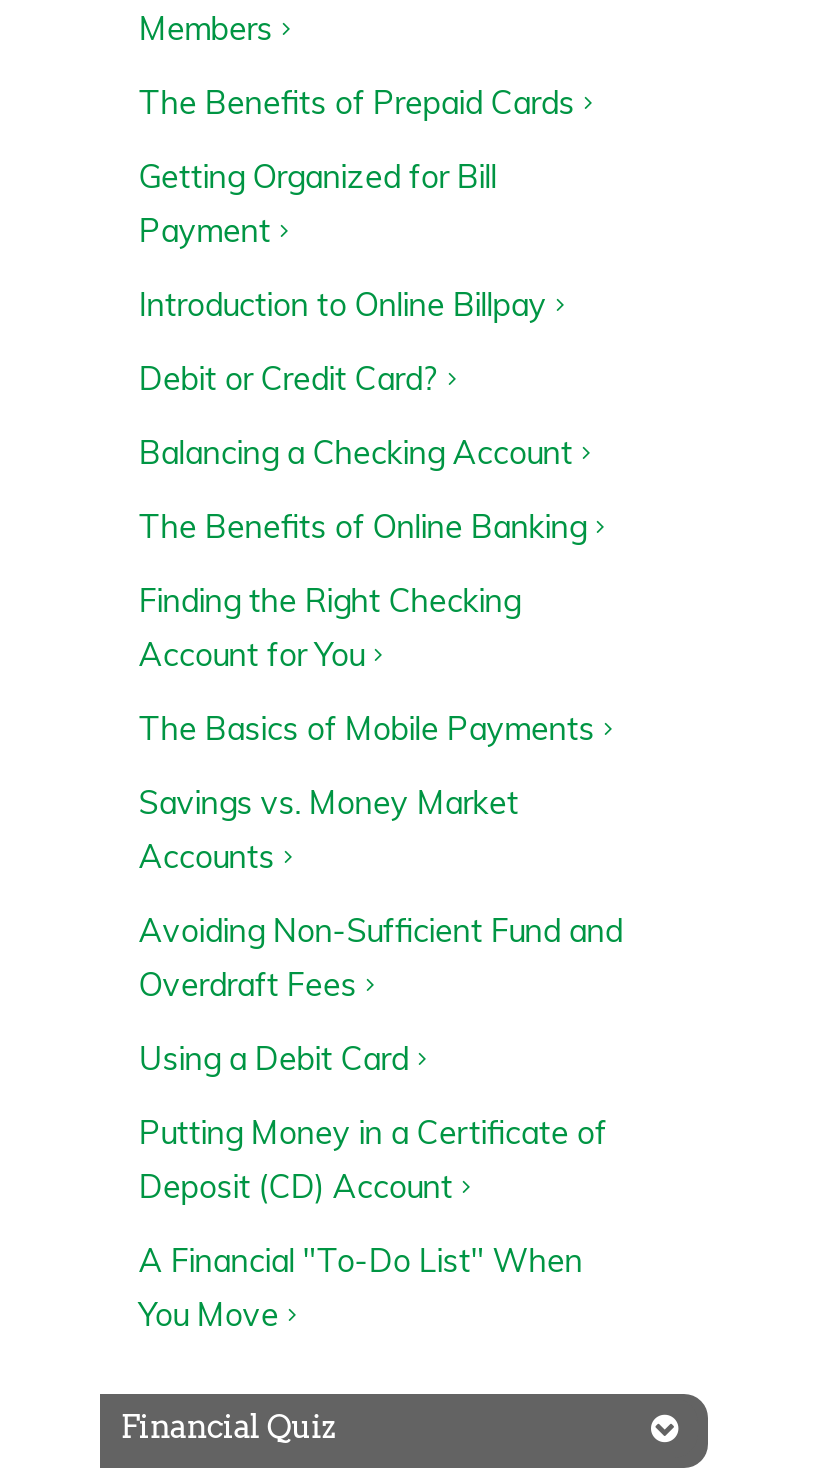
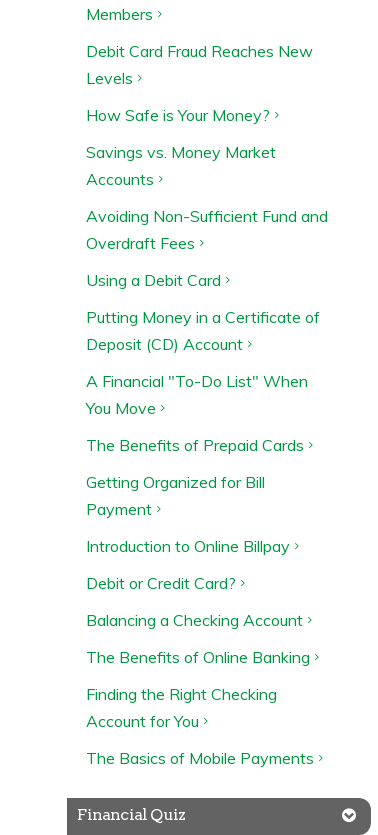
+ Debit Card Fraud Reaches New
+ Levels
+ How Safe is Your Money?

moved down: The Benefits of Prepaid Cards | Getting Organized for Bill | Payment | ... | Account for You | The Basics of Mobile Payments

moved up: Savings vs. Money Market | Accounts | Avoiding Non-Sufficient Fund and | ... | A Financial "To-Do List" When | You Move
